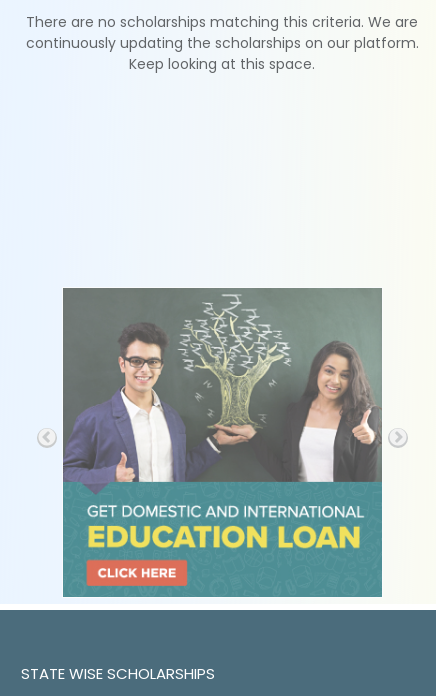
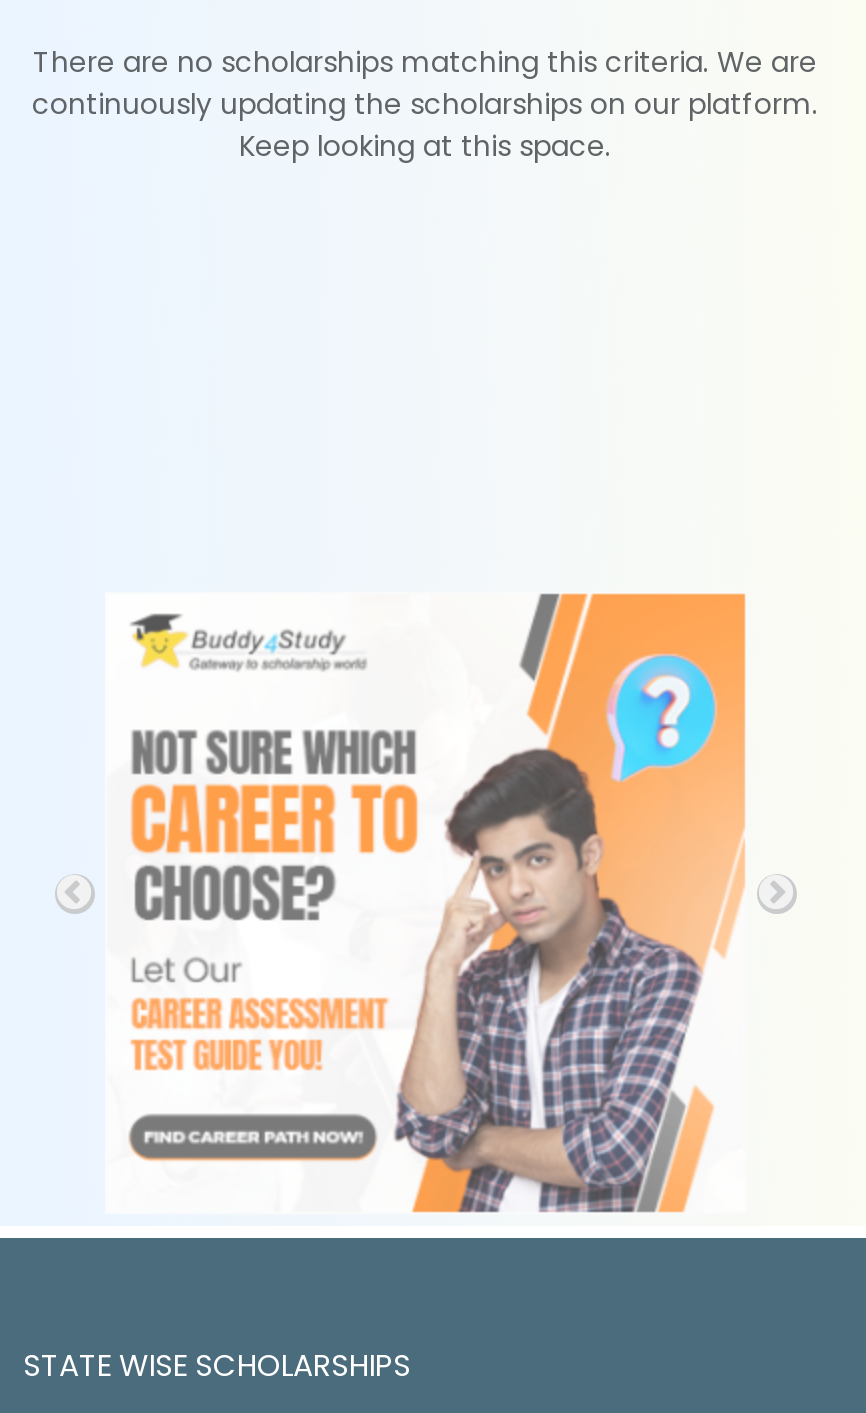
- [image]
+ [image]
